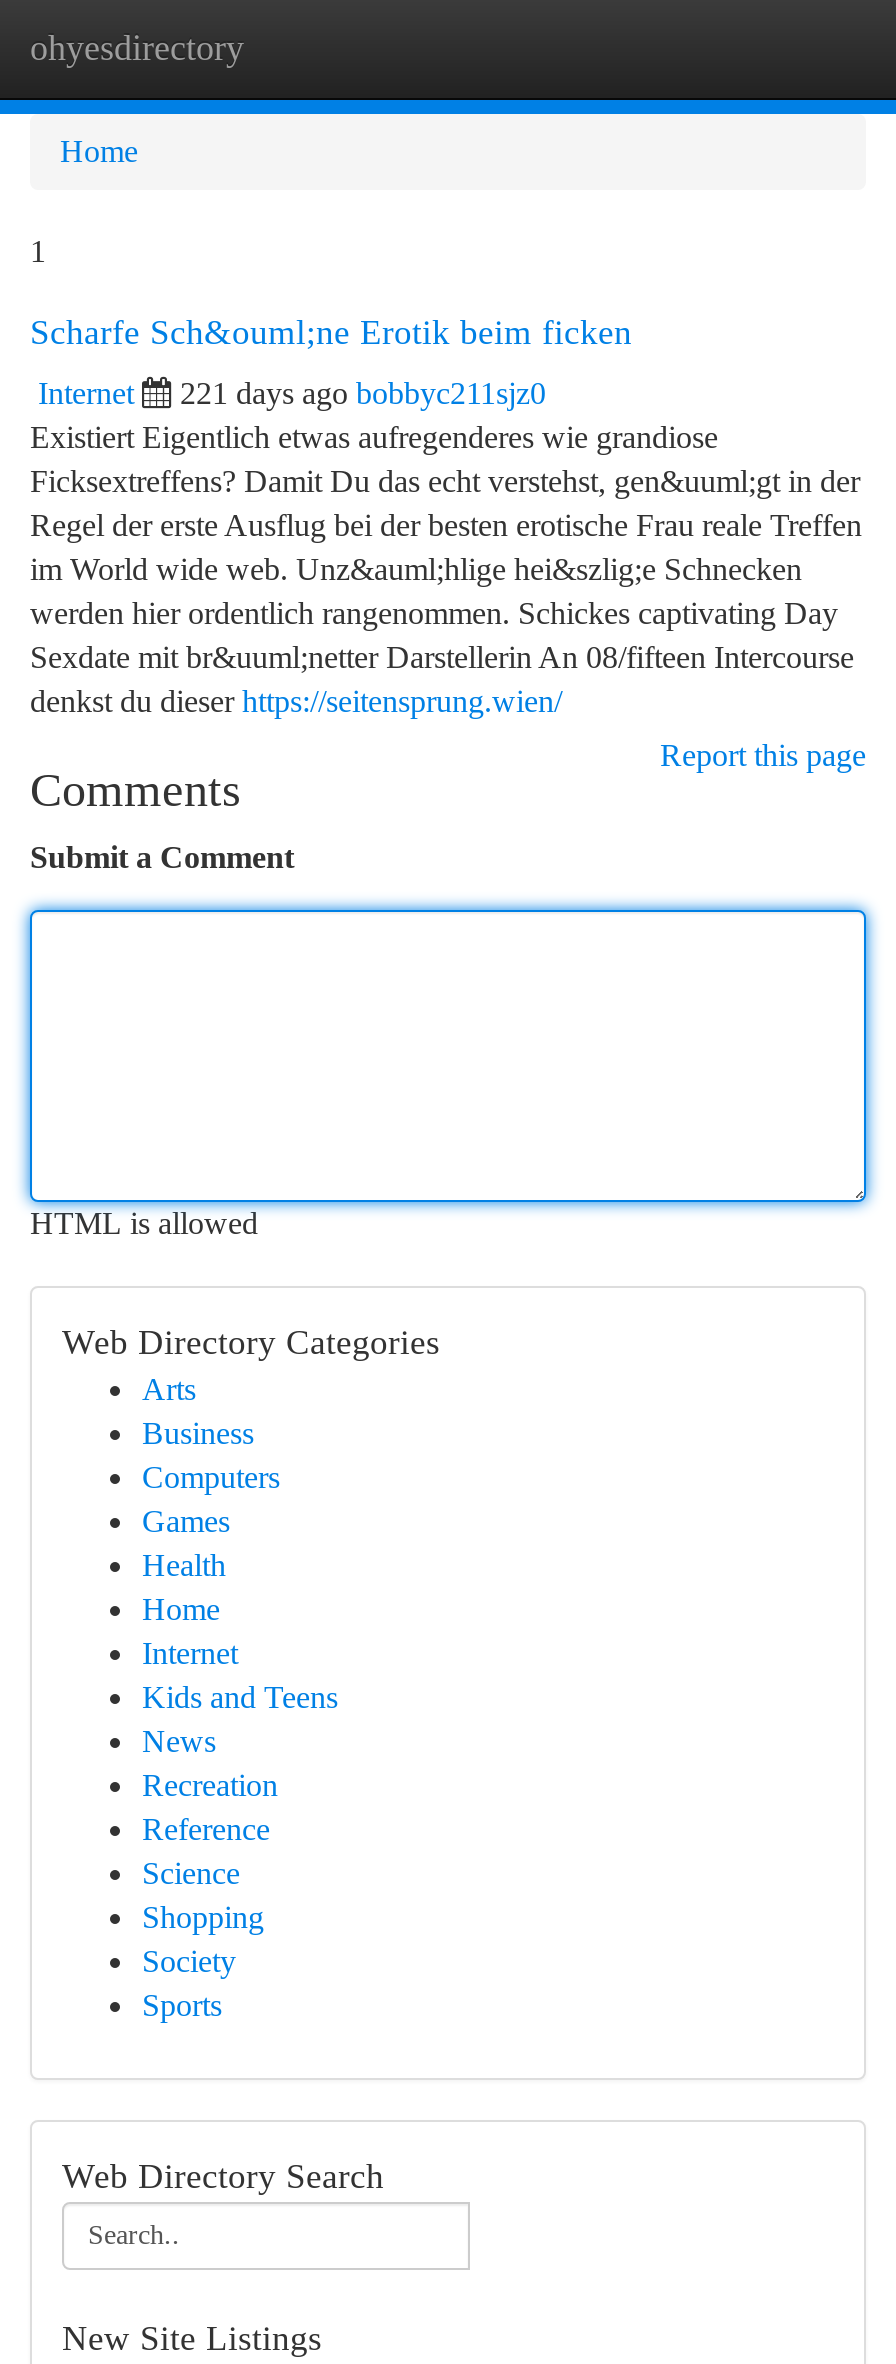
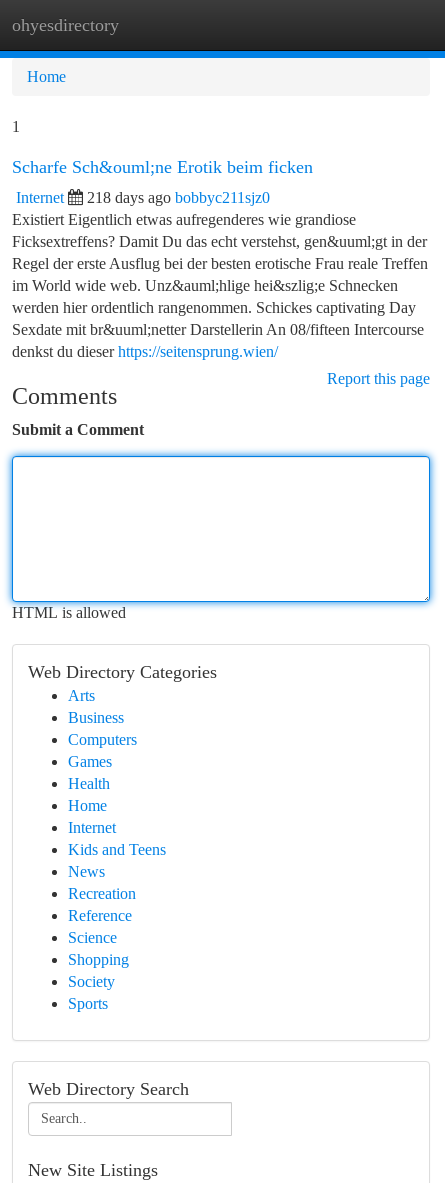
- 221 days ago bobbyc211sjz0
+ 218 days ago bobbyc211sjz0
